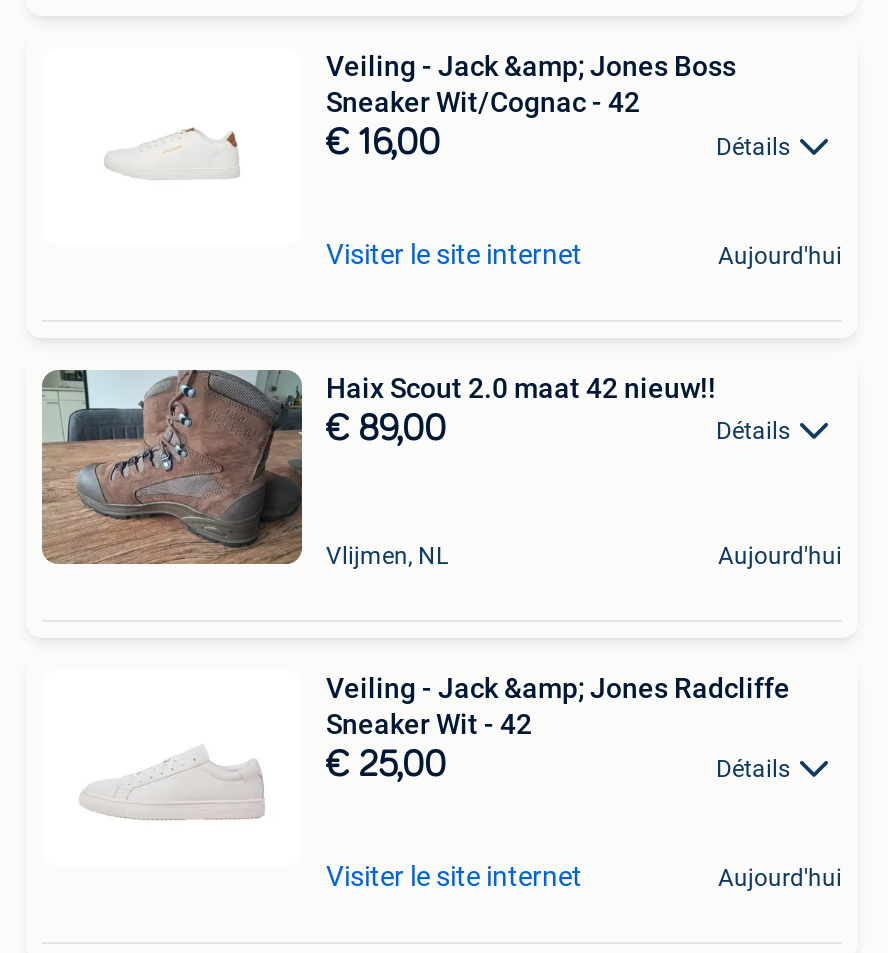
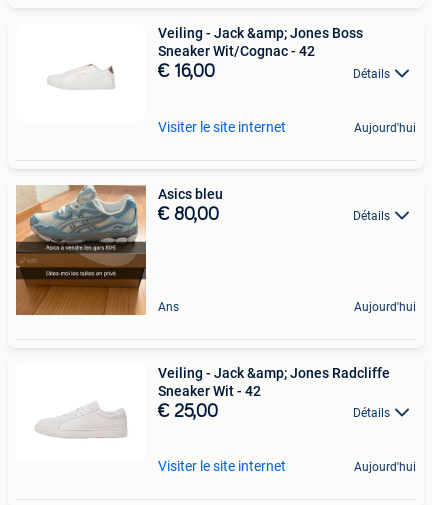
- [image]
- Haix Scout 2.0 maat 42 nieuw!!
- € 89,00
+ [image]
+ Asics bleu
+ € 80,00

- Vlijmen, NL
+ Ans
